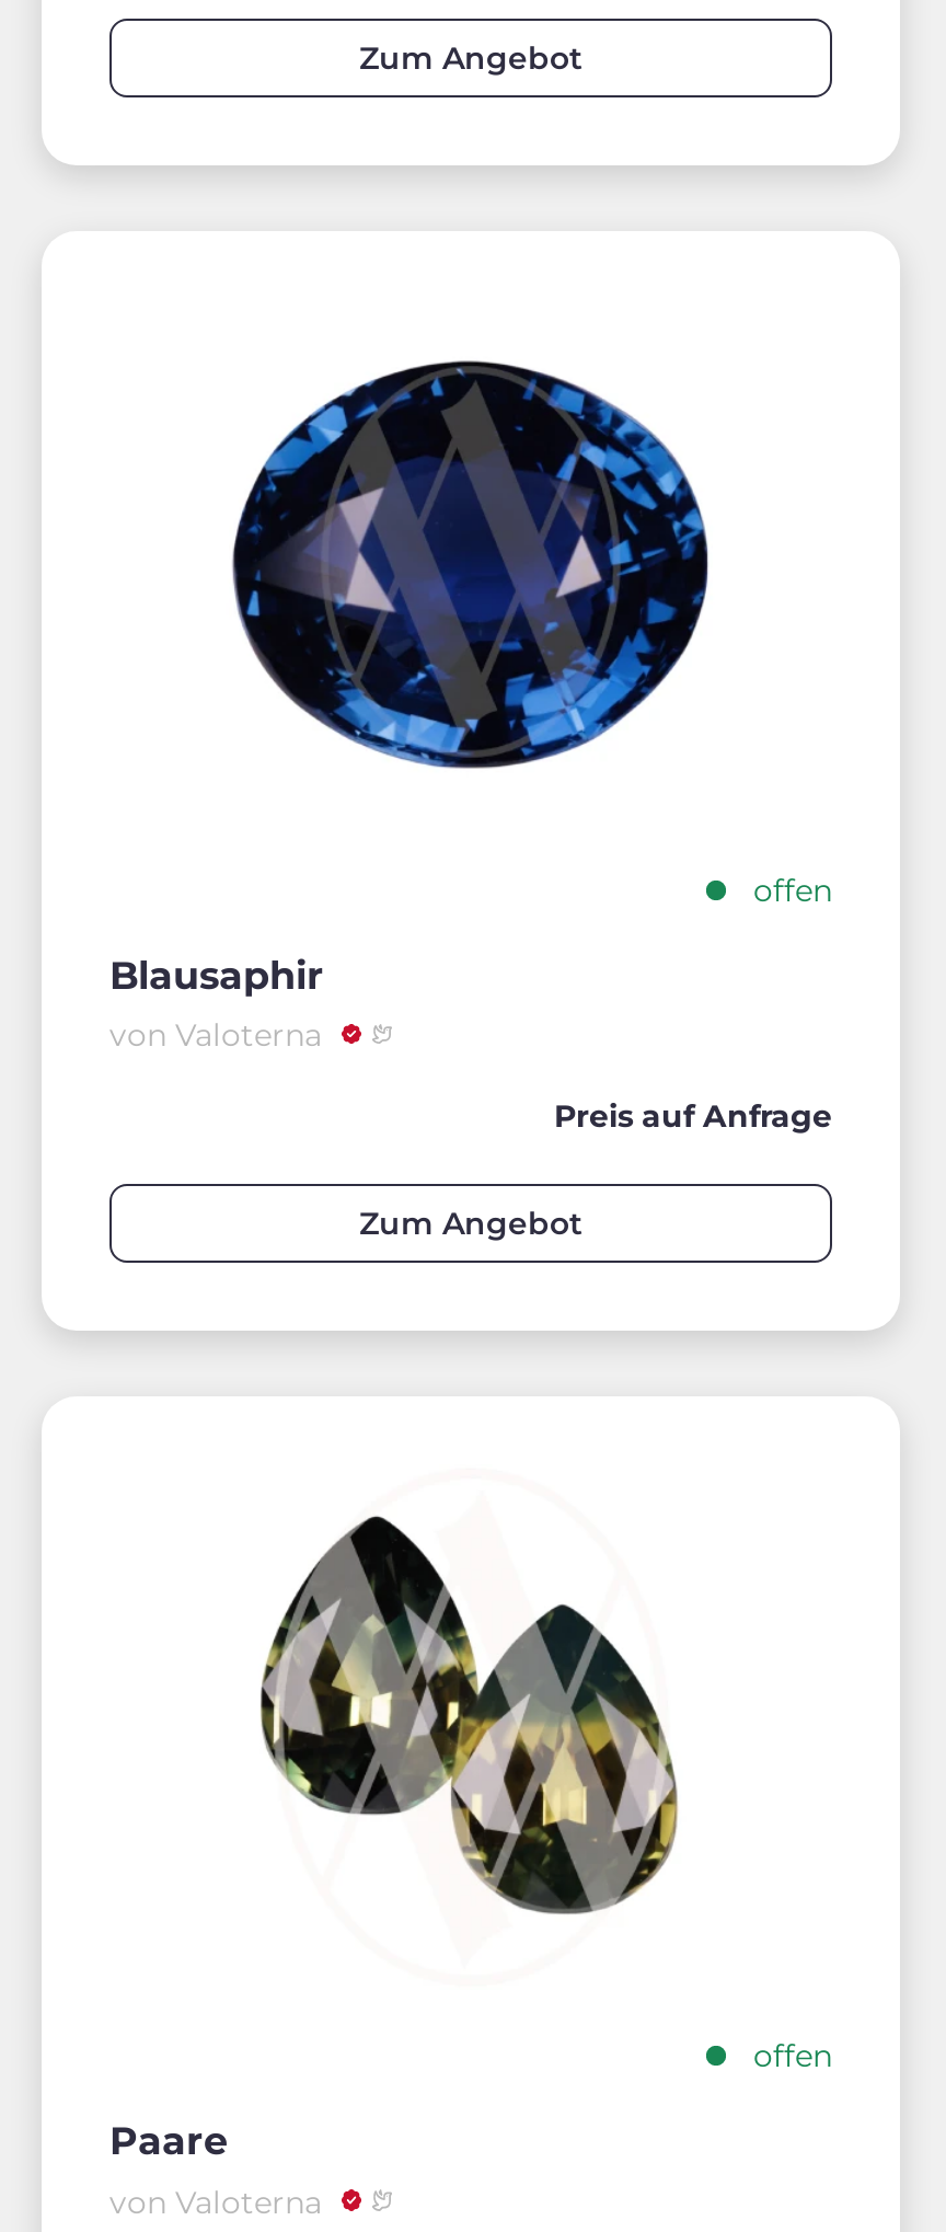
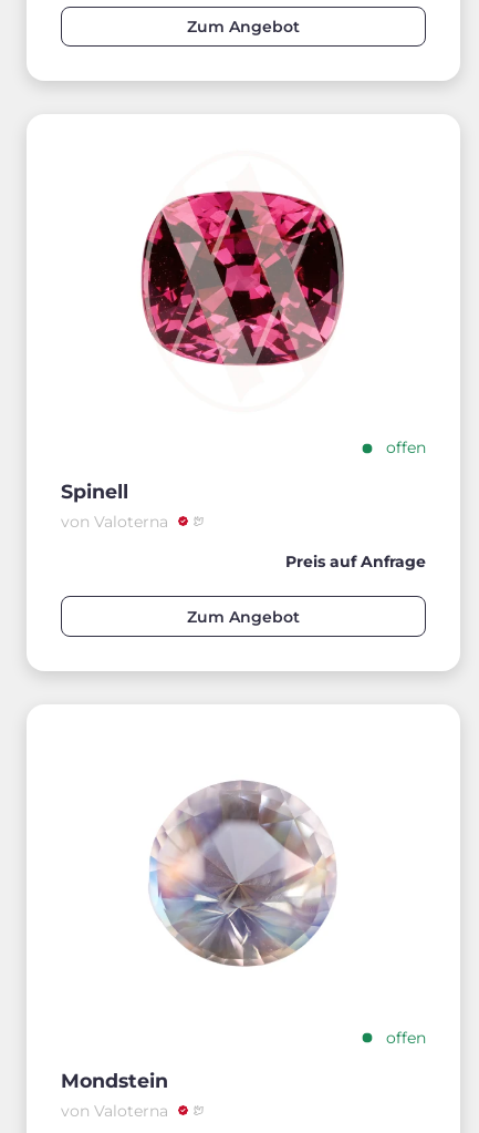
- [image]
+ [image]

- Blausaphir
+ Spinell

- [image]
+ [image]

- Paare
+ Mondstein
